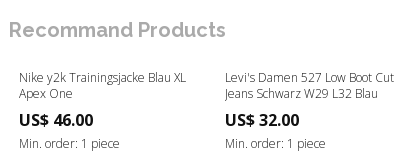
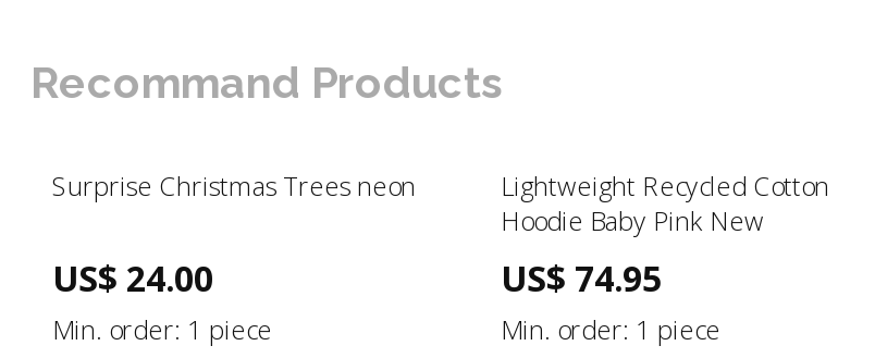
- Nike y2k Trainingsjacke Blau XL
- Apex One
- US$ 46.00
+ Surprise Christmas Trees neon
+ US$ 24.00

- Levi's Damen 527 Low Boot Cut
- Jeans Schwarz W29 L32 Blau
- US$ 32.00
+ Lightweight Recycled Cotton
+ Hoodie Baby Pink New
+ US$ 74.95
